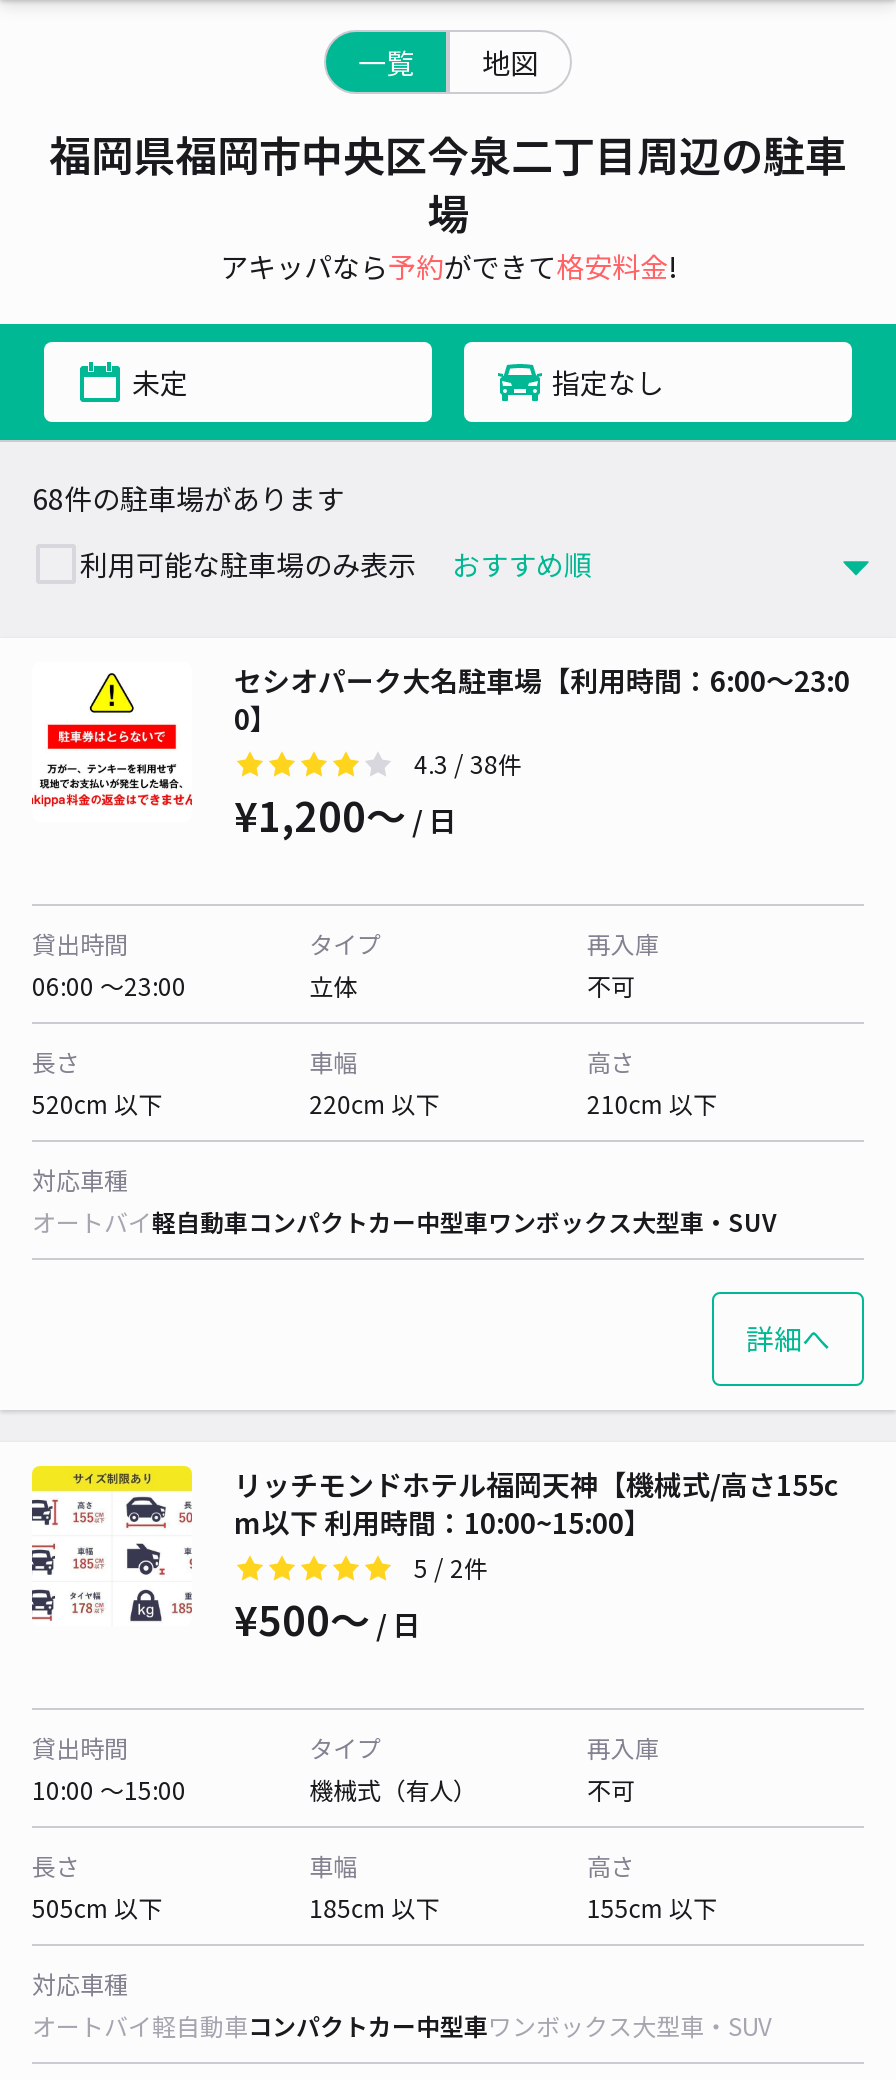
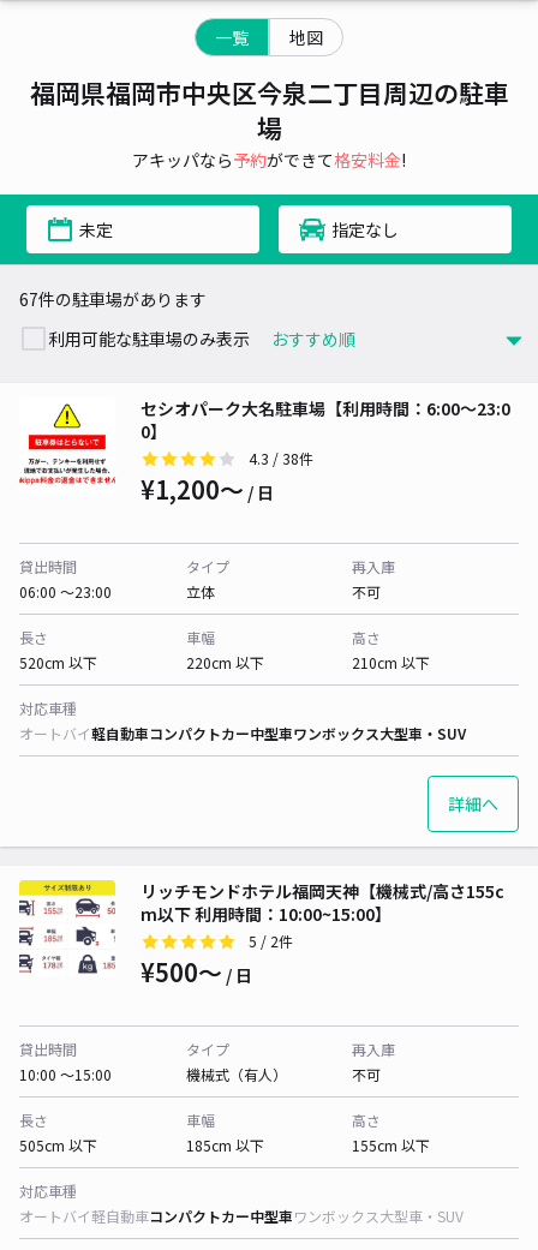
- 68件の駐車場があります
+ 67件の駐車場があります
